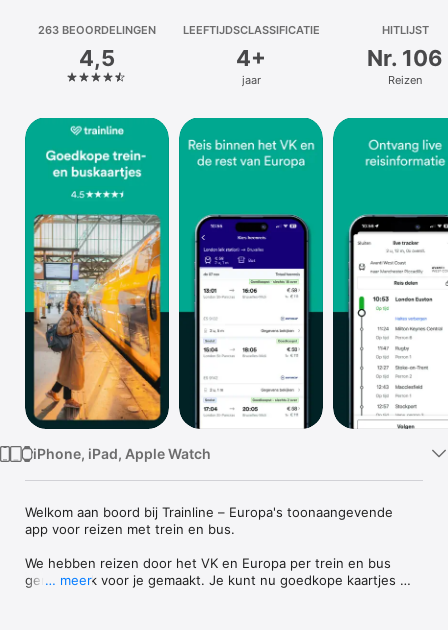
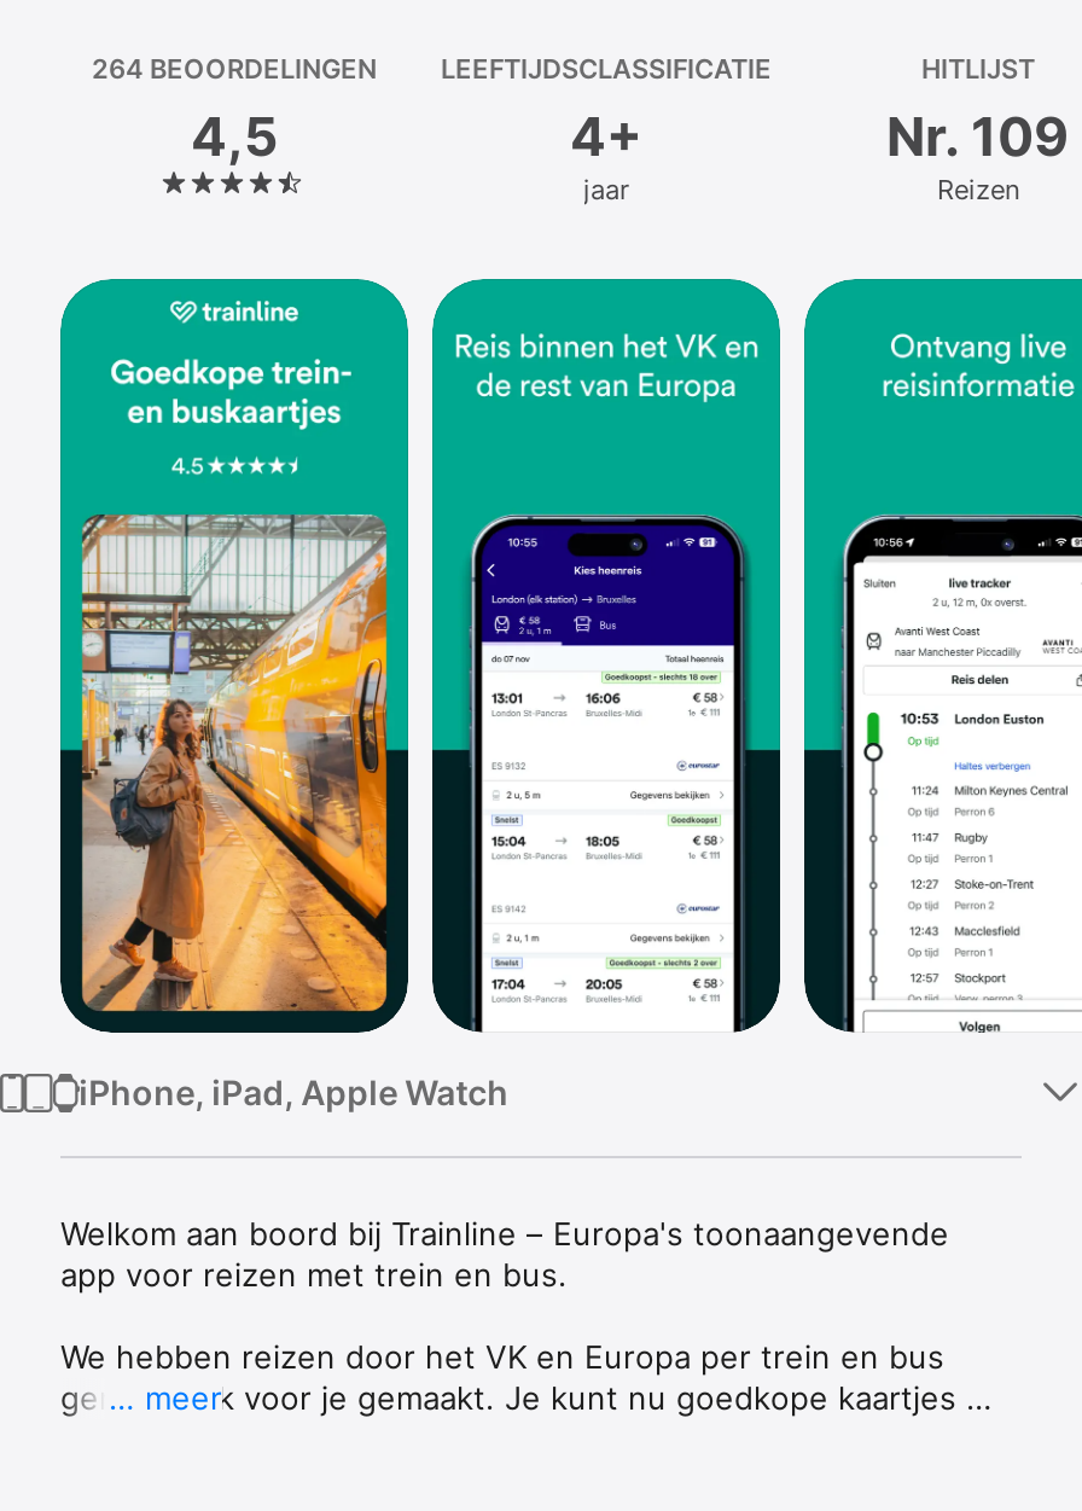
- 263 BEOORDELINGEN
+ 264 BEOORDELINGEN

- Nr. 106
+ Nr. 109
